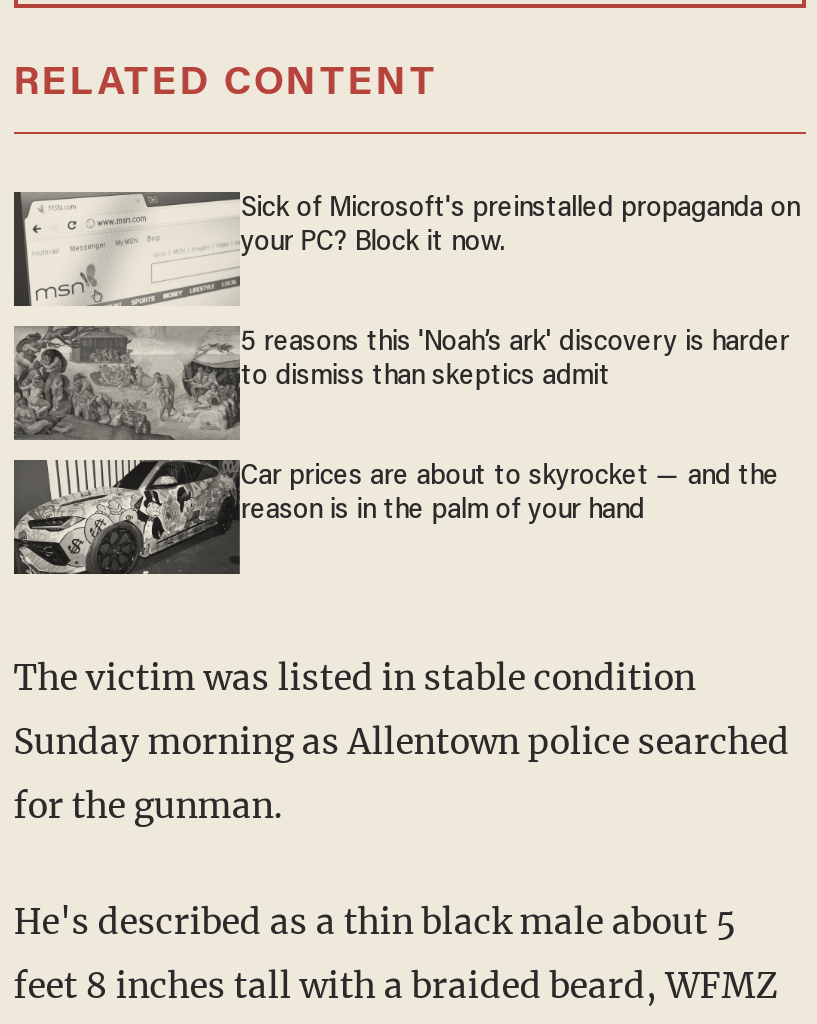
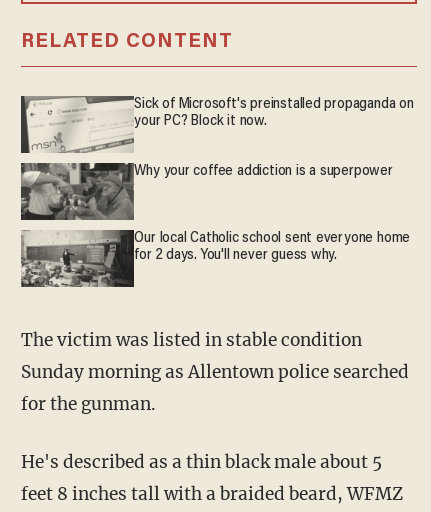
- [image]
- 5 reasons this 'Noah’s ark' discovery is harder
- to dismiss than skeptics admit
+ [image]
+ Why your coffee addiction is a superpower

- [image]
- Car prices are about to skyrocket — and the
- reason is in the palm of your hand
+ [image]
+ Our local Catholic school sent everyone home
+ for 2 days. You'll never guess why.
